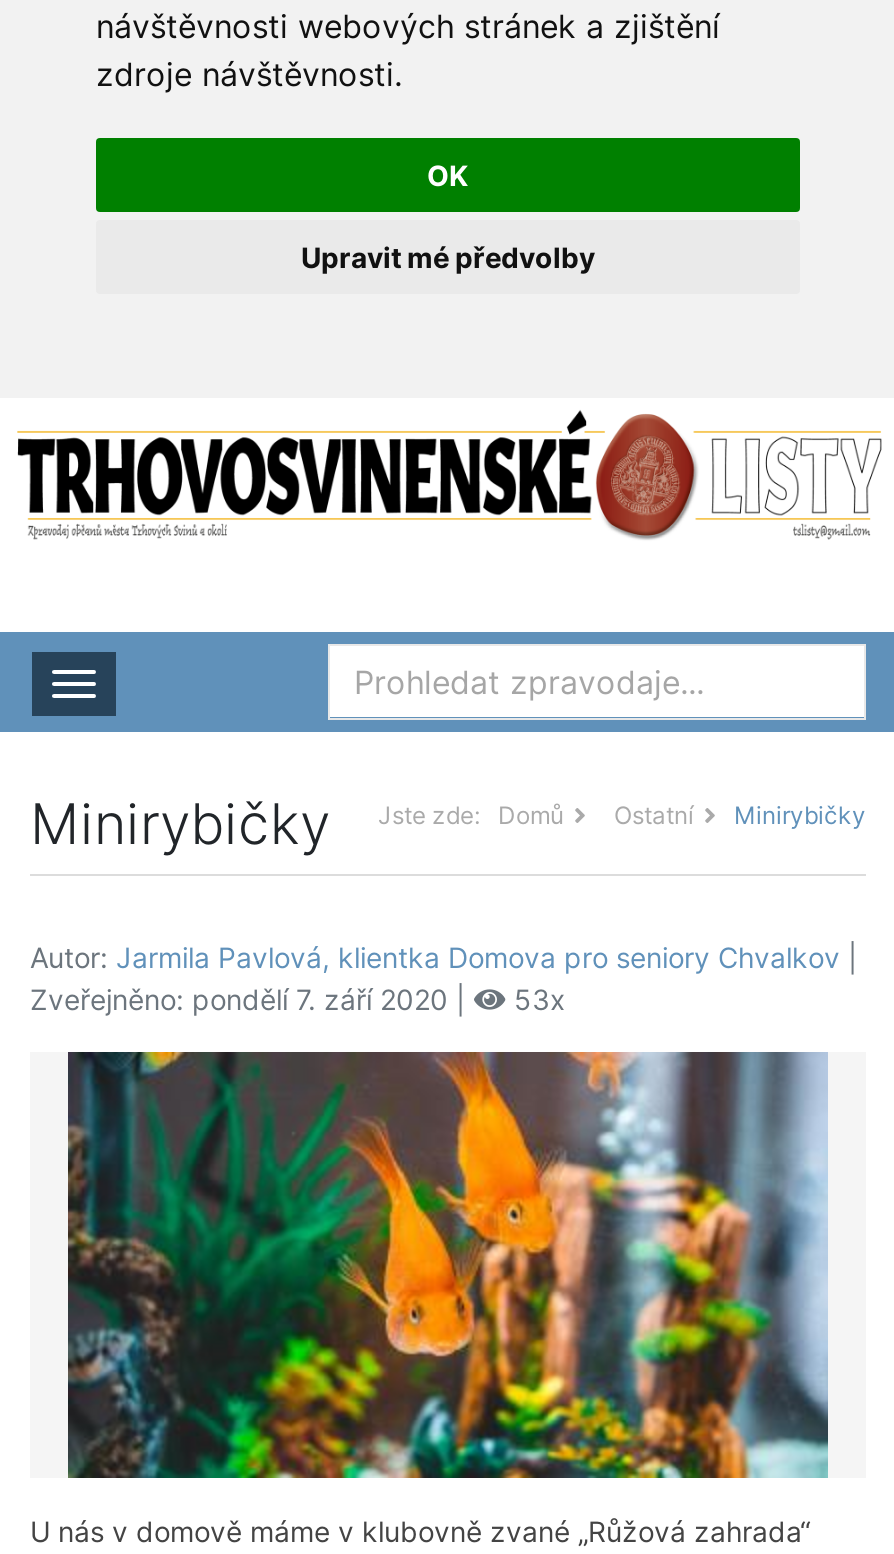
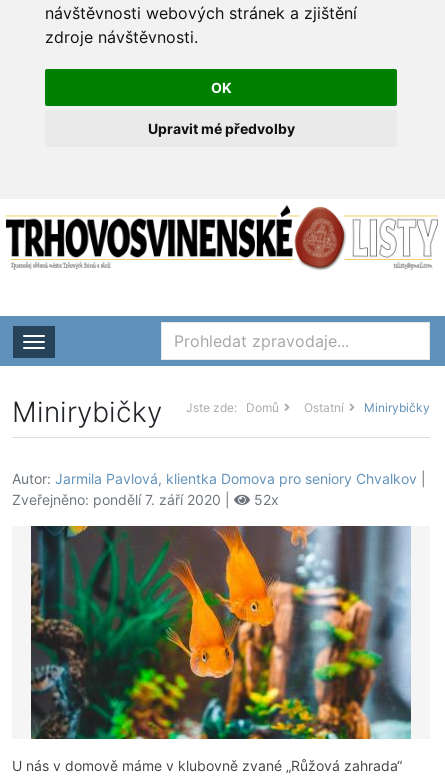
- 53x
+ 52x
